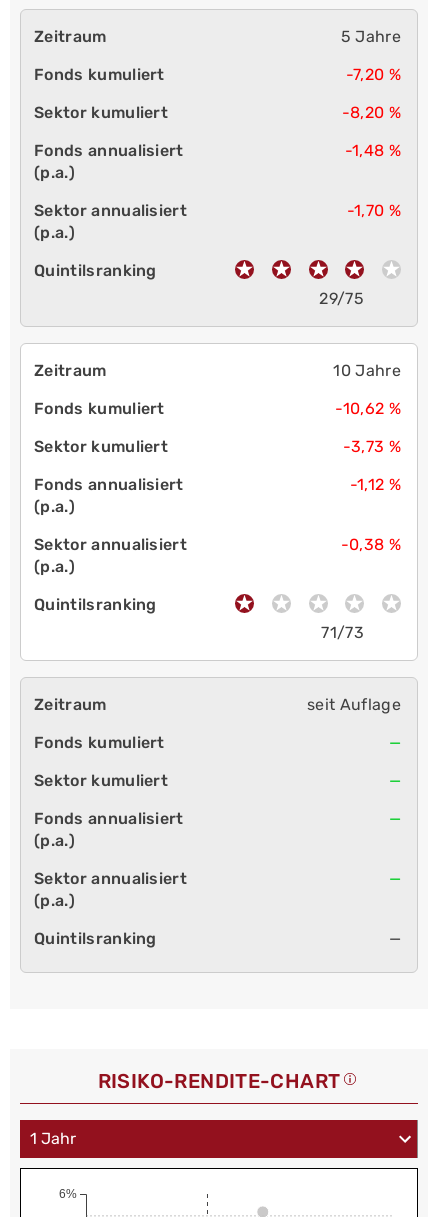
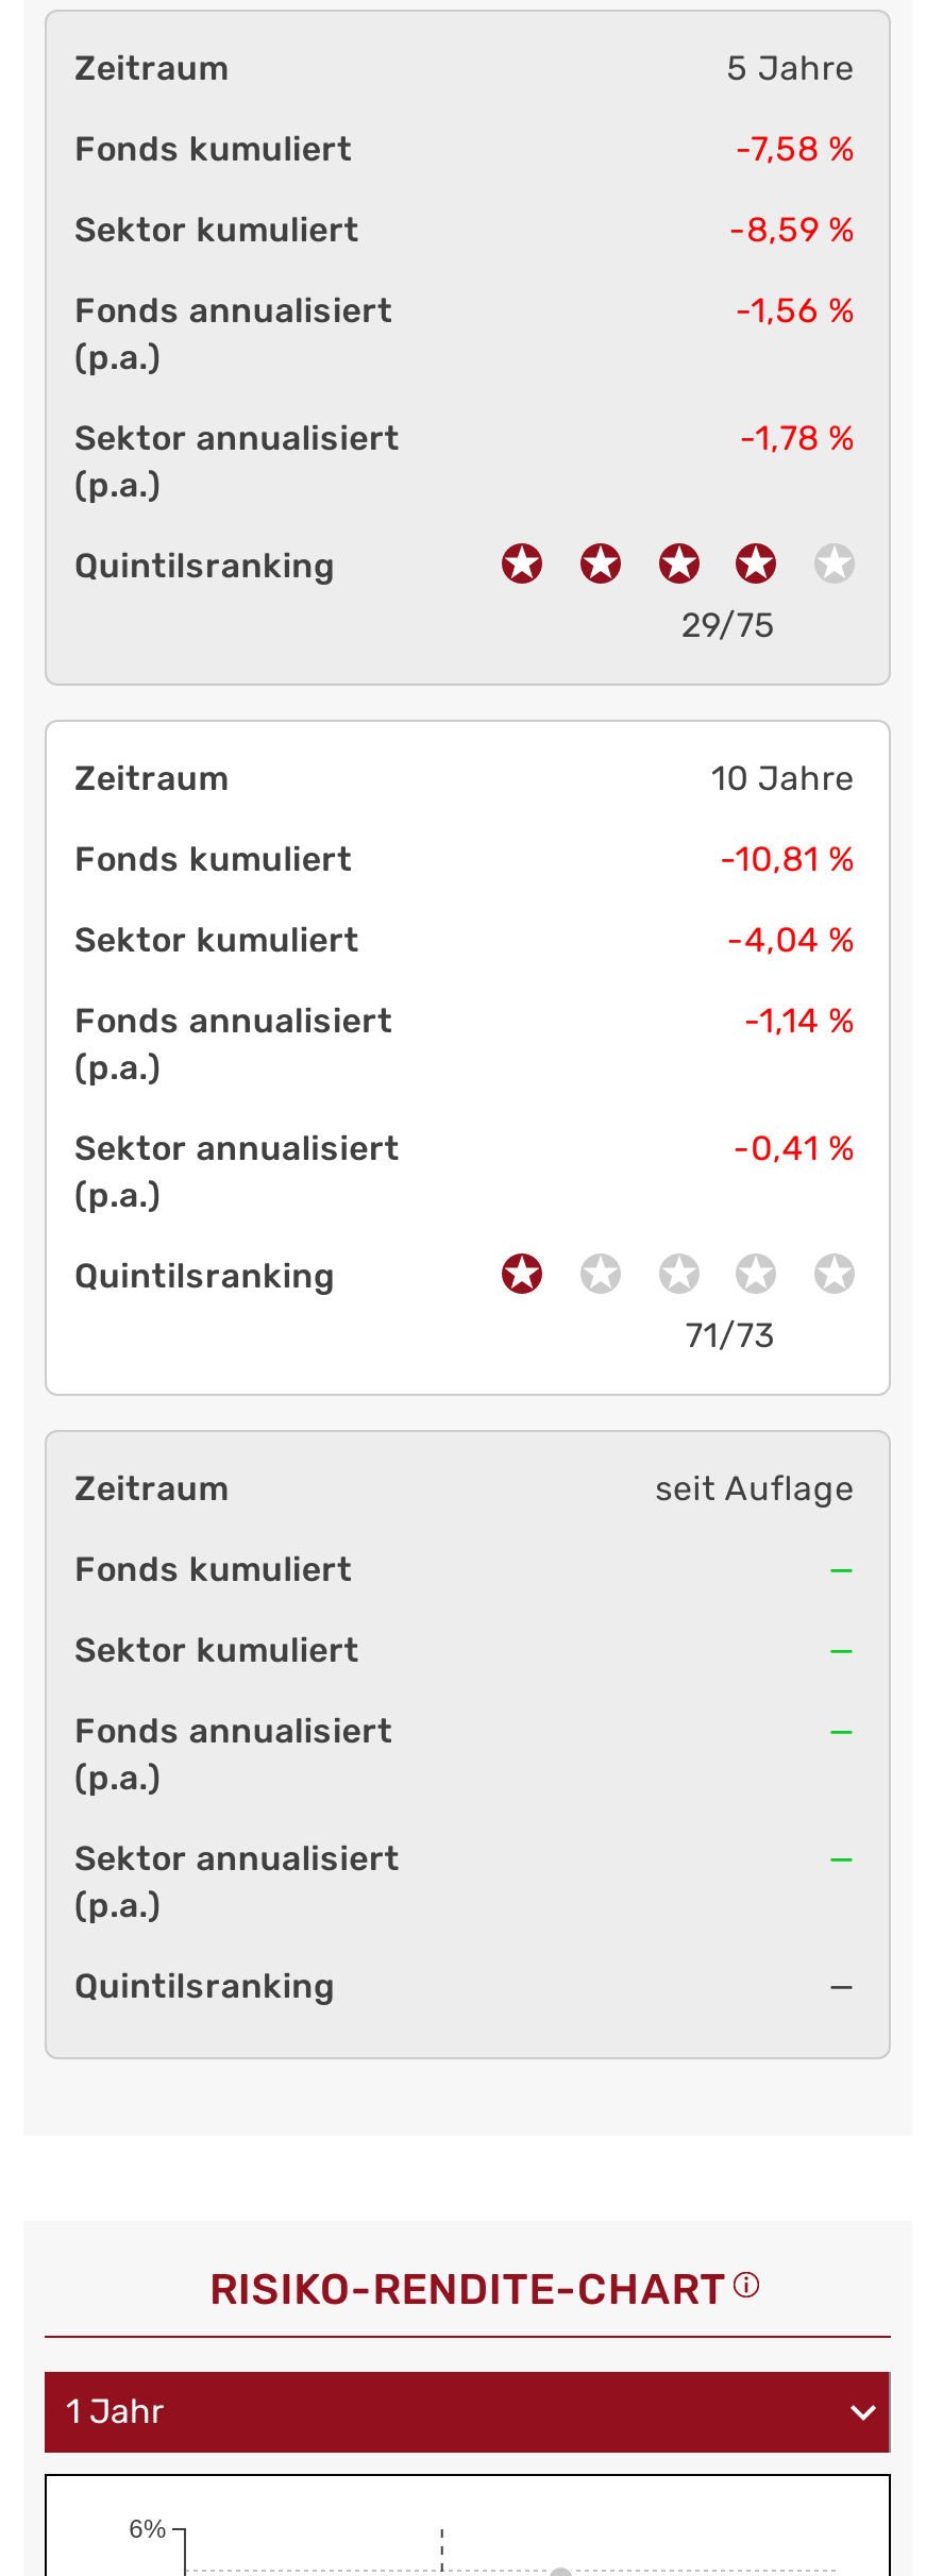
- -7,20 %
+ -7,58 %

- -8,20 %
+ -8,59 %

- -1,48 %
+ -1,56 %

- -1,70 %
+ -1,78 %

- -10,62 %
+ -10,81 %

- -3,73 %
+ -4,04 %

- -1,12 %
+ -1,14 %

- -0,38 %
+ -0,41 %
